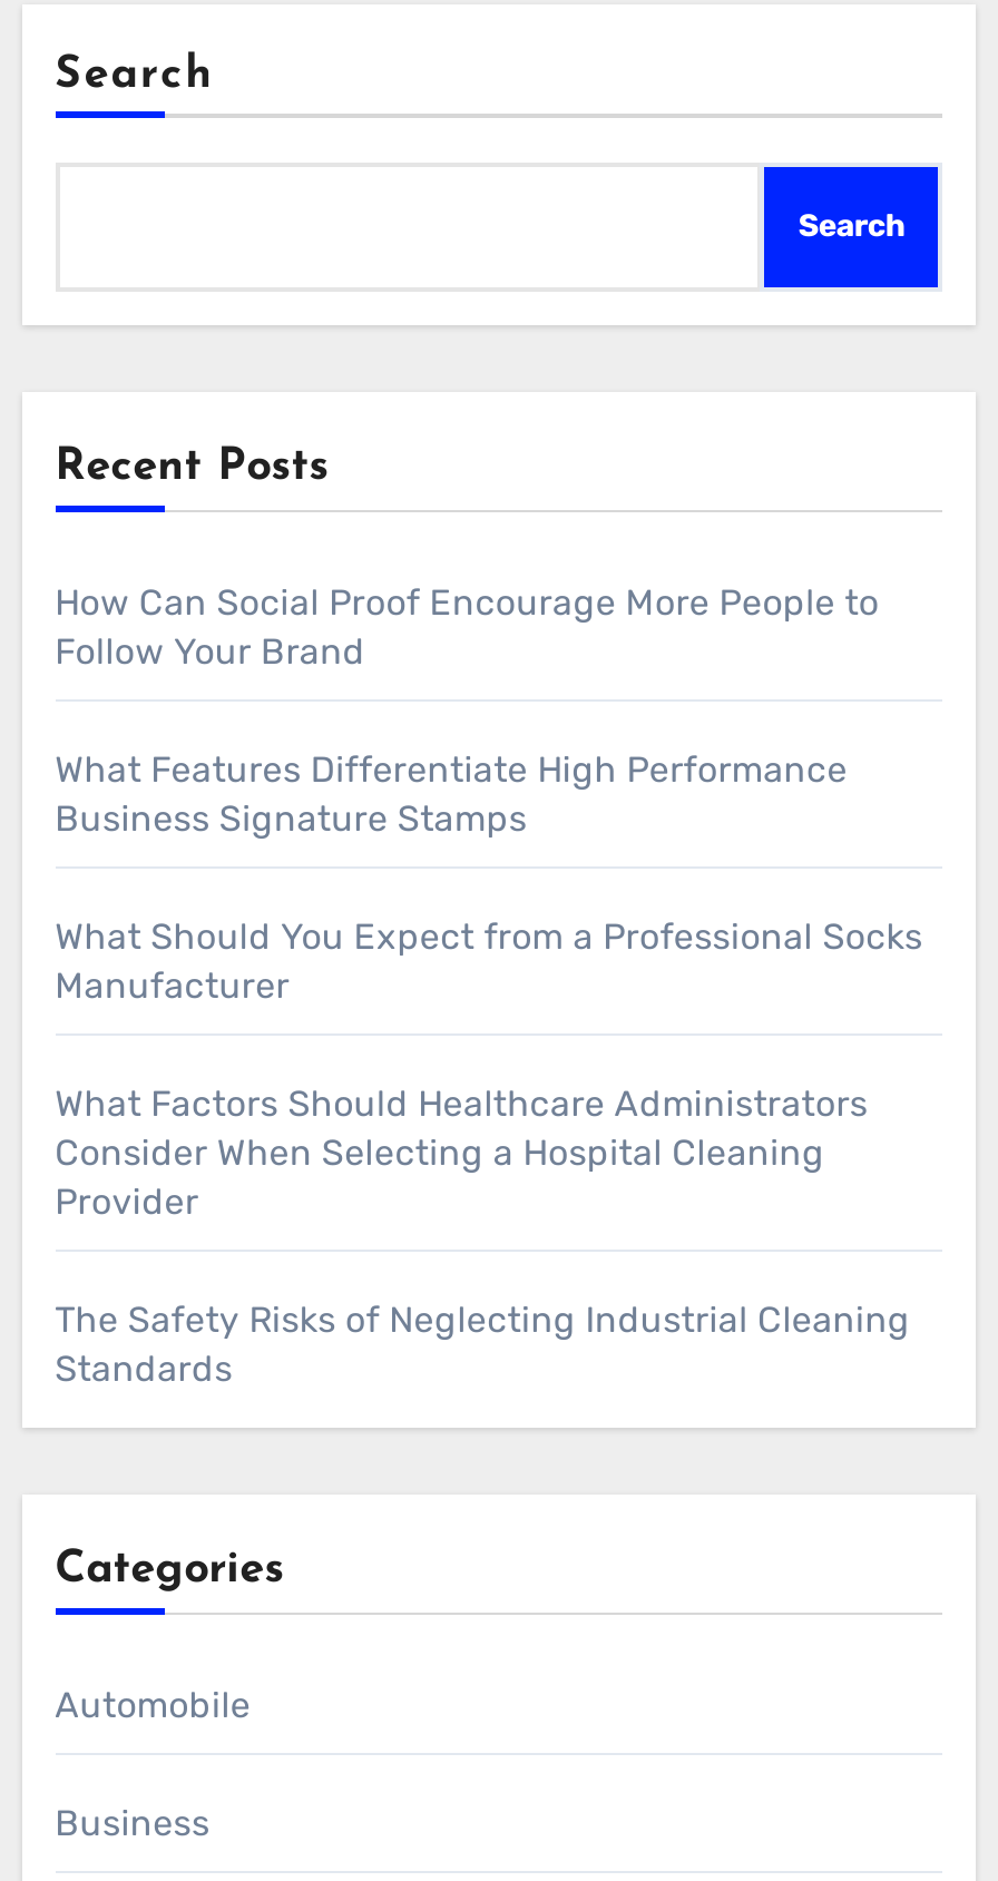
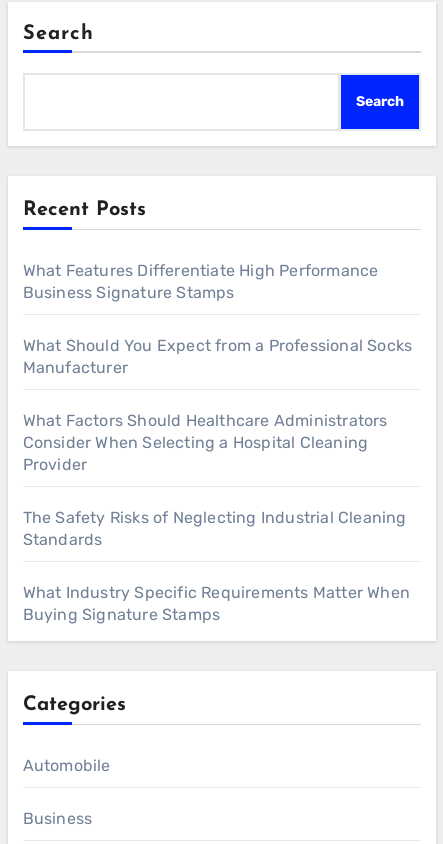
- How Can Social Proof Encourage More People to
- Follow Your Brand

moved up: What Features Differentiate High Performance | Business Signature Stamps | What Should You Expect from a Professional Socks | ... | The Safety Risks of Neglecting Industrial Cleaning | Standards

+ What Industry Specific Requirements Matter When
+ Buying Signature Stamps
